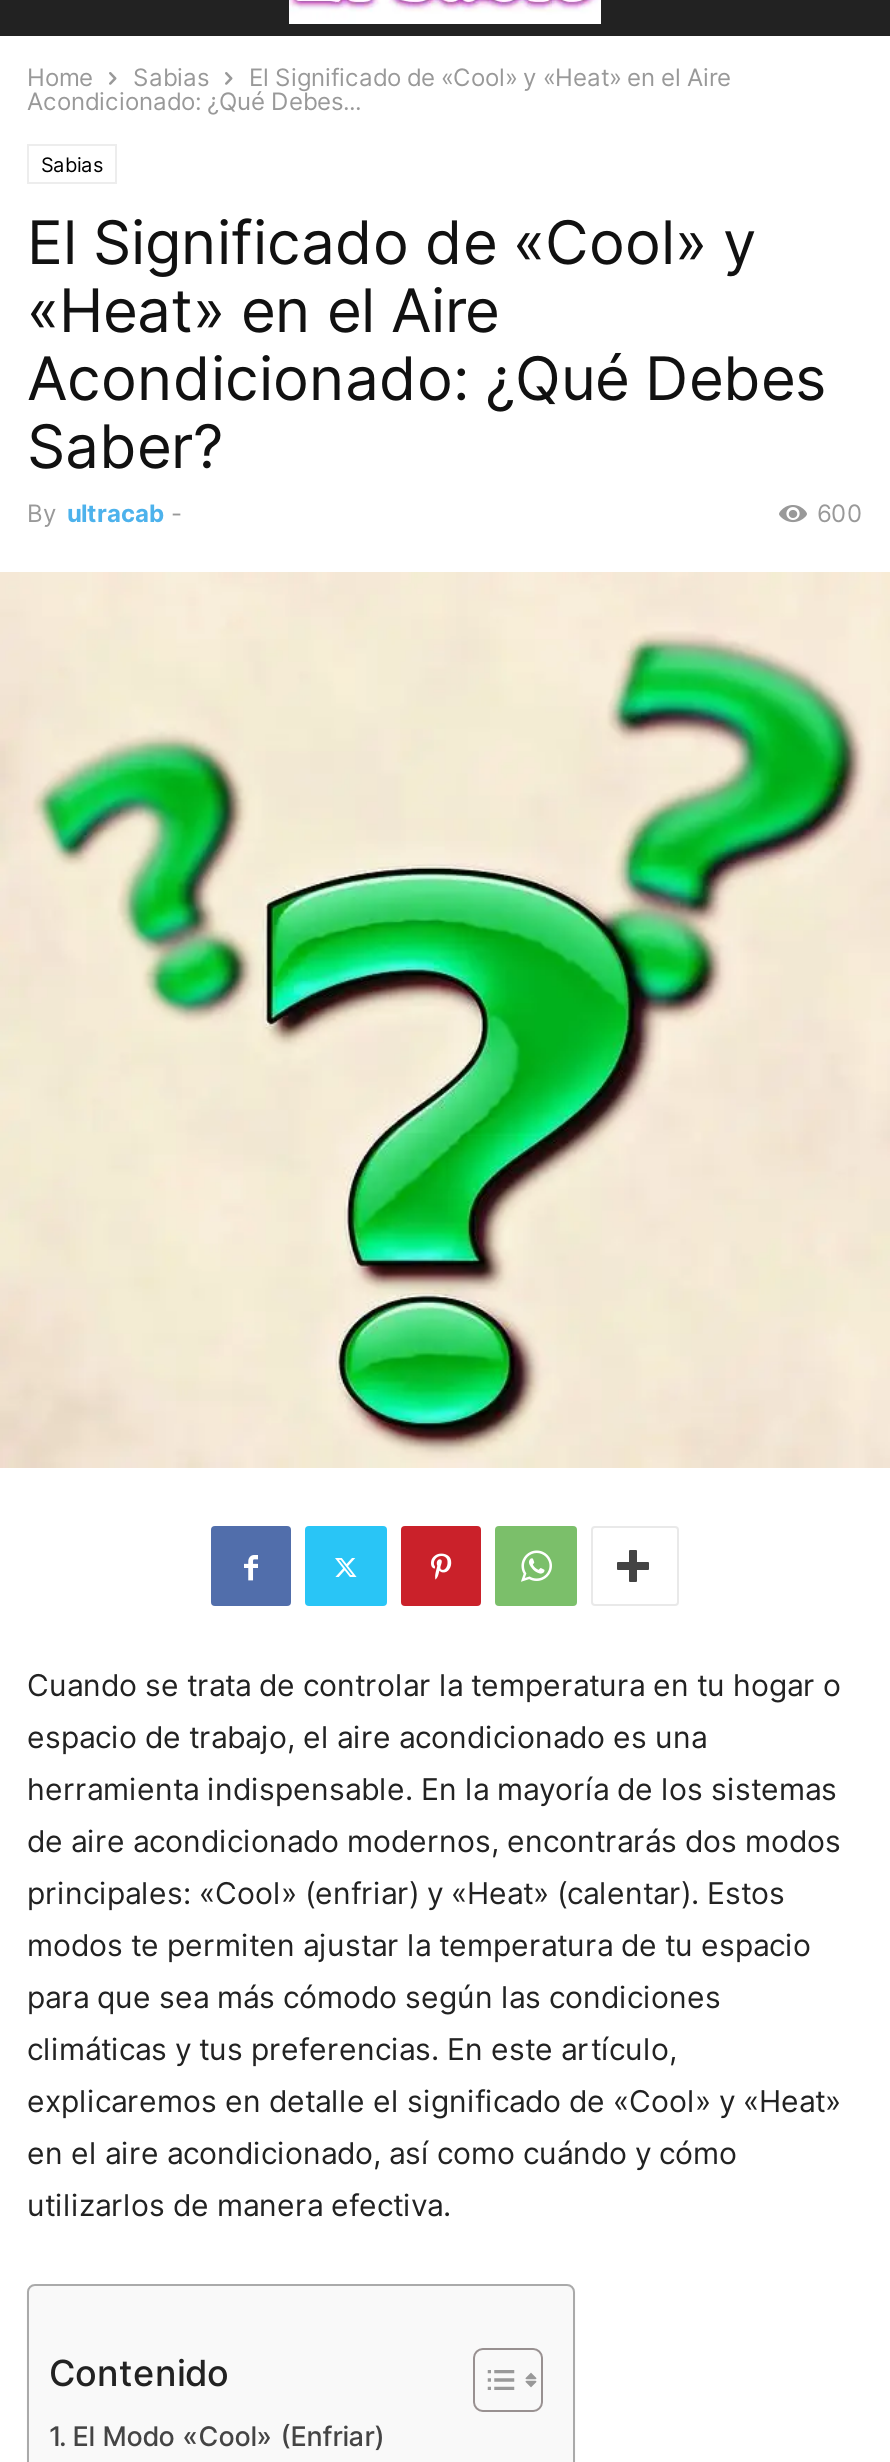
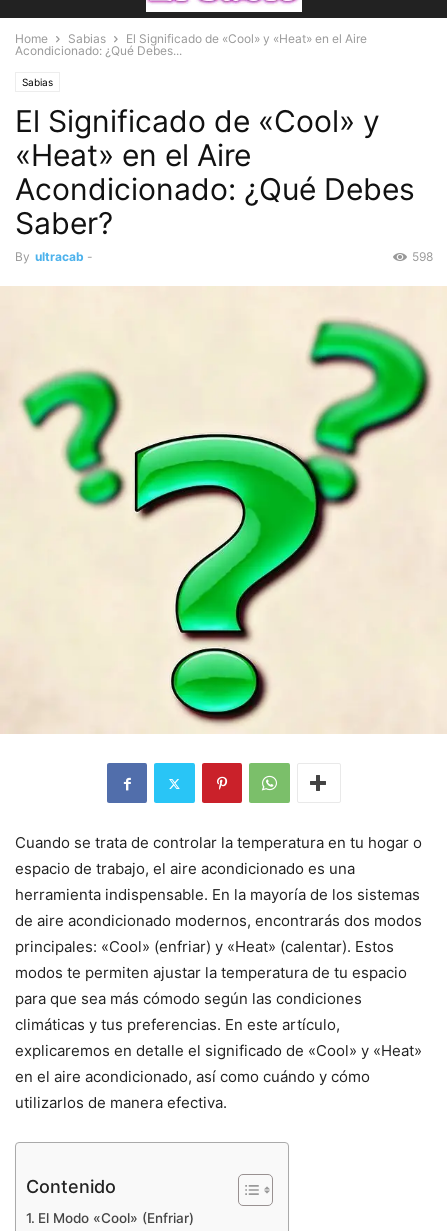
- 600
+ 598
